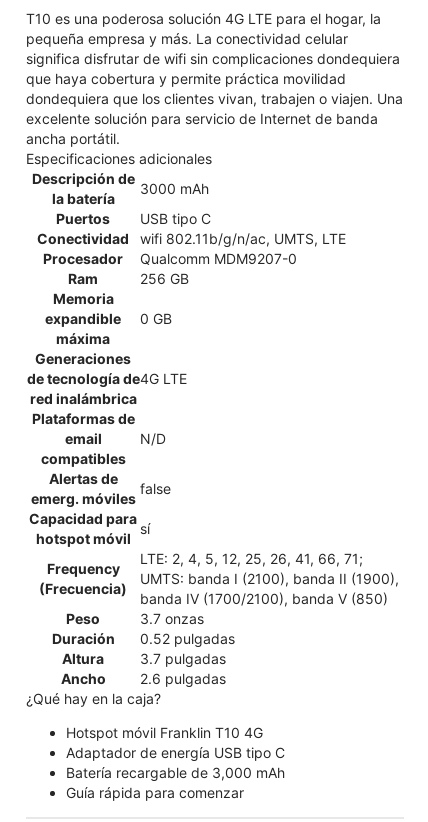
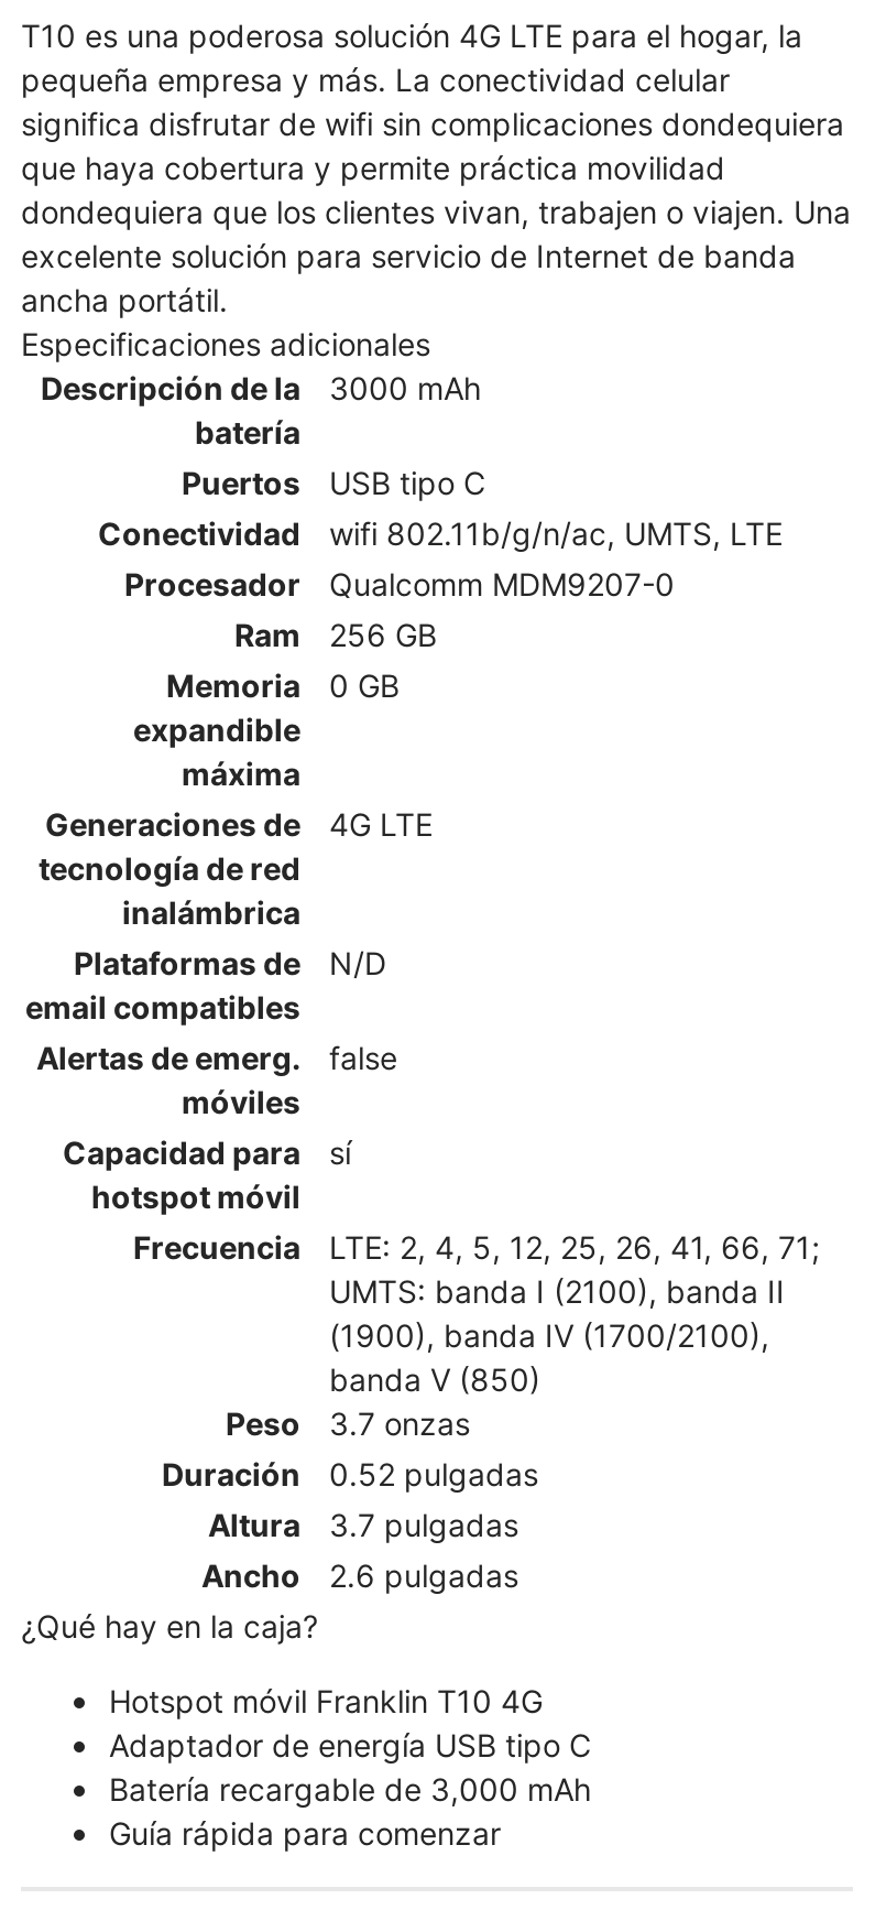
- Frequency
- (Frecuencia)
+ Frecuencia
